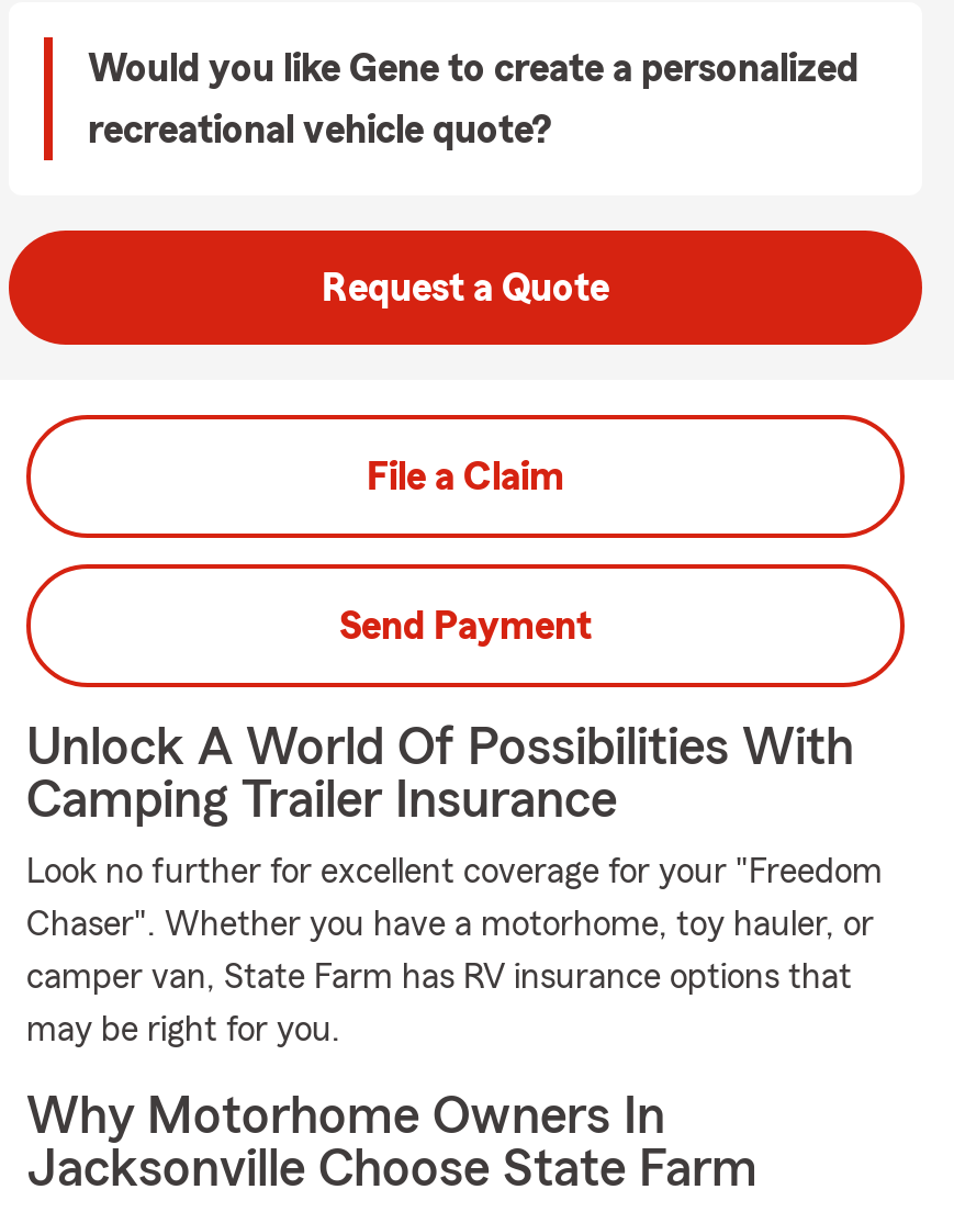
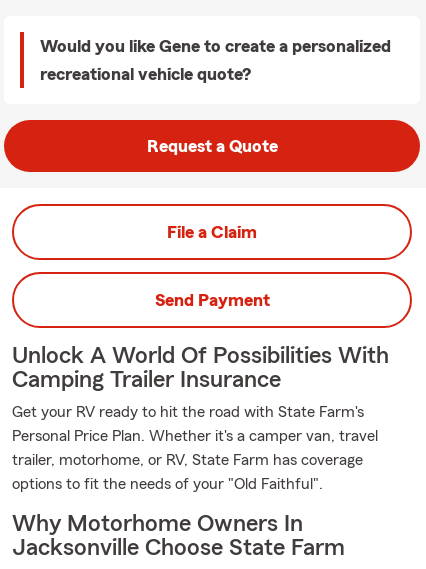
- Look no further for excellent coverage for your "Freedom
+ Get your RV ready to hit the road with State Farm's

- Chaser". Whether you have a motorhome, toy hauler, or
+ Personal Price Plan. Whether it's a camper van, travel

- camper van, State Farm has RV insurance options that
+ trailer, motorhome, or RV, State Farm has coverage

- may be right for you.
+ options to fit the needs of your "Old Faithful".
